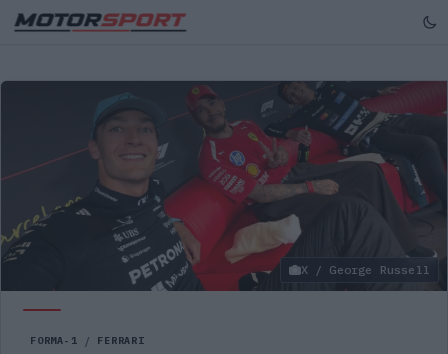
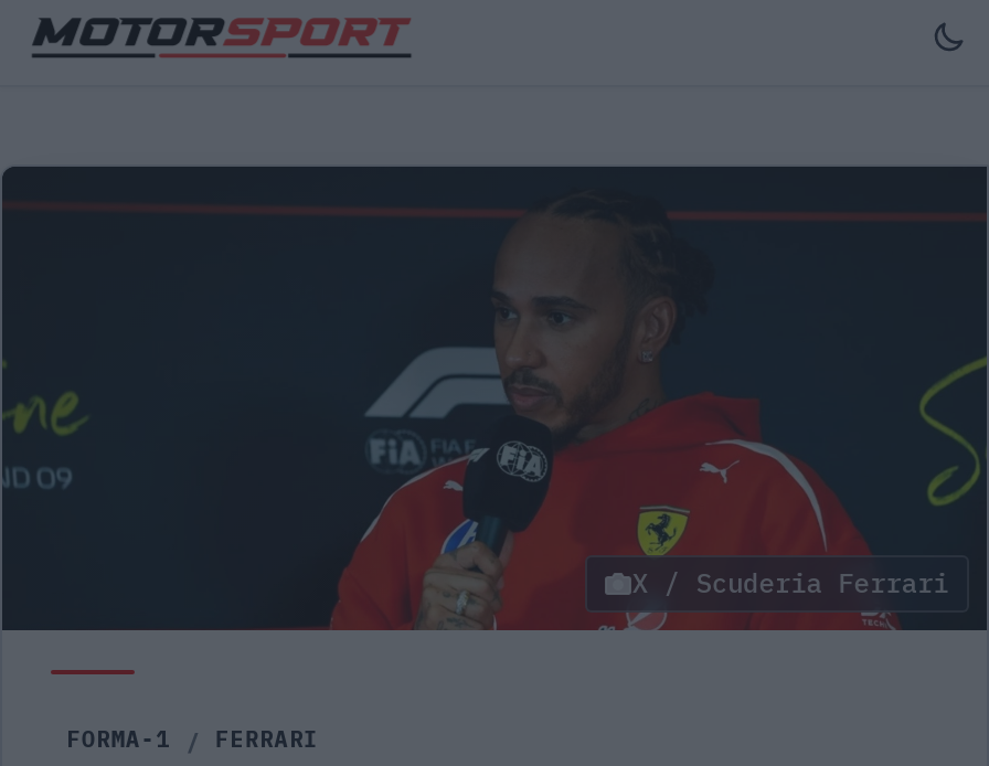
- [image]
- X / George Russell
+ [image]
+ X / Scuderia Ferrari
